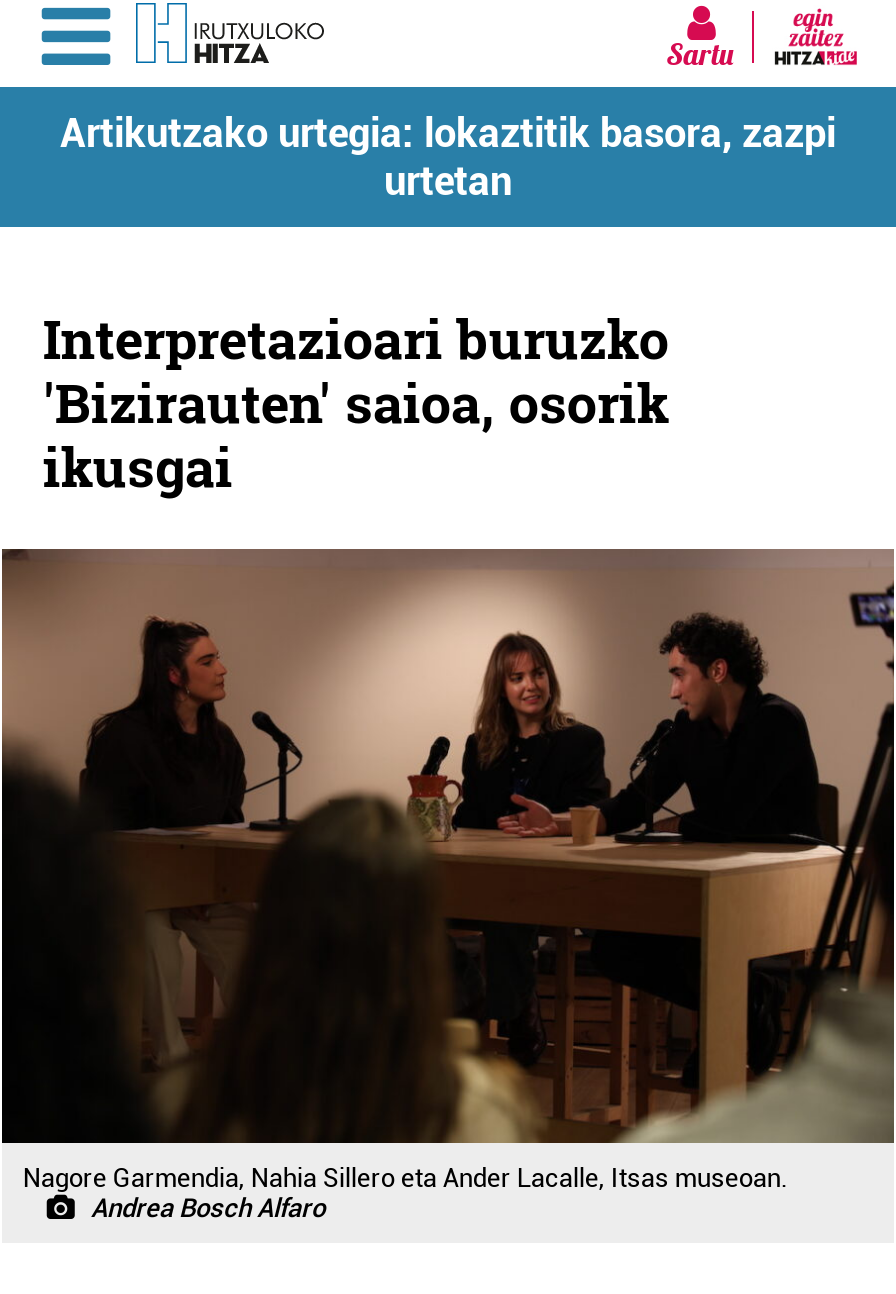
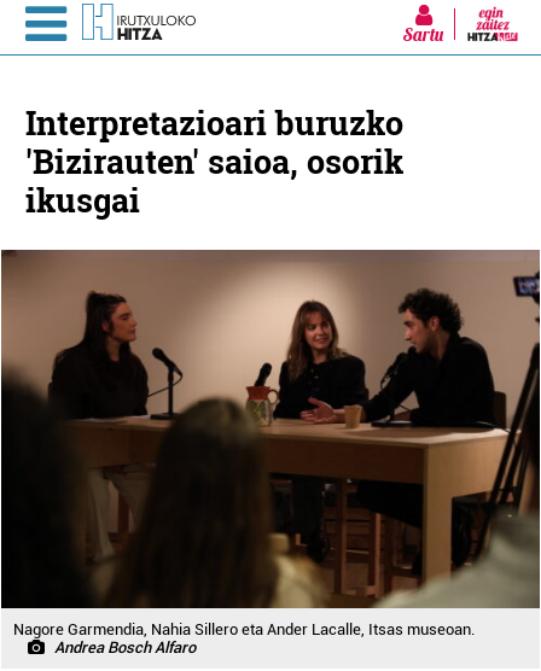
- Artikutzako urtegia: lokaztitik basora, zazpi
- urtetan
